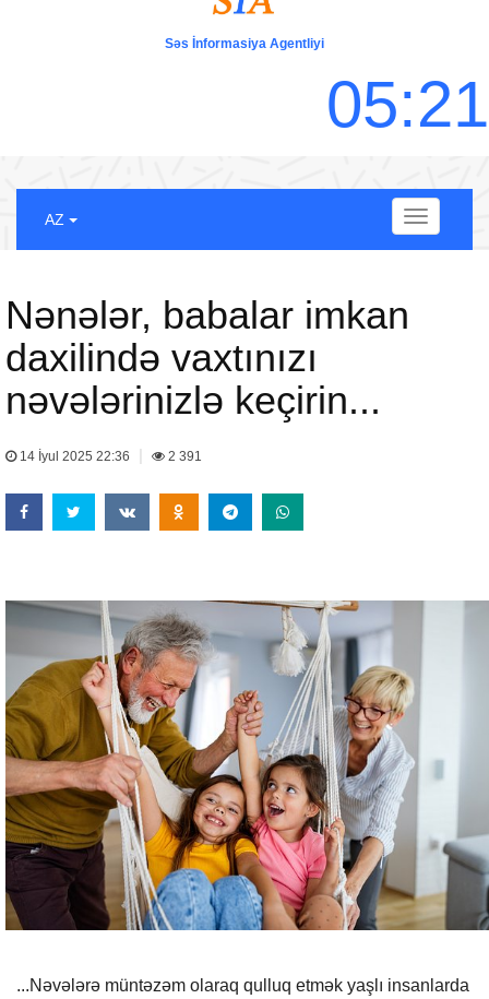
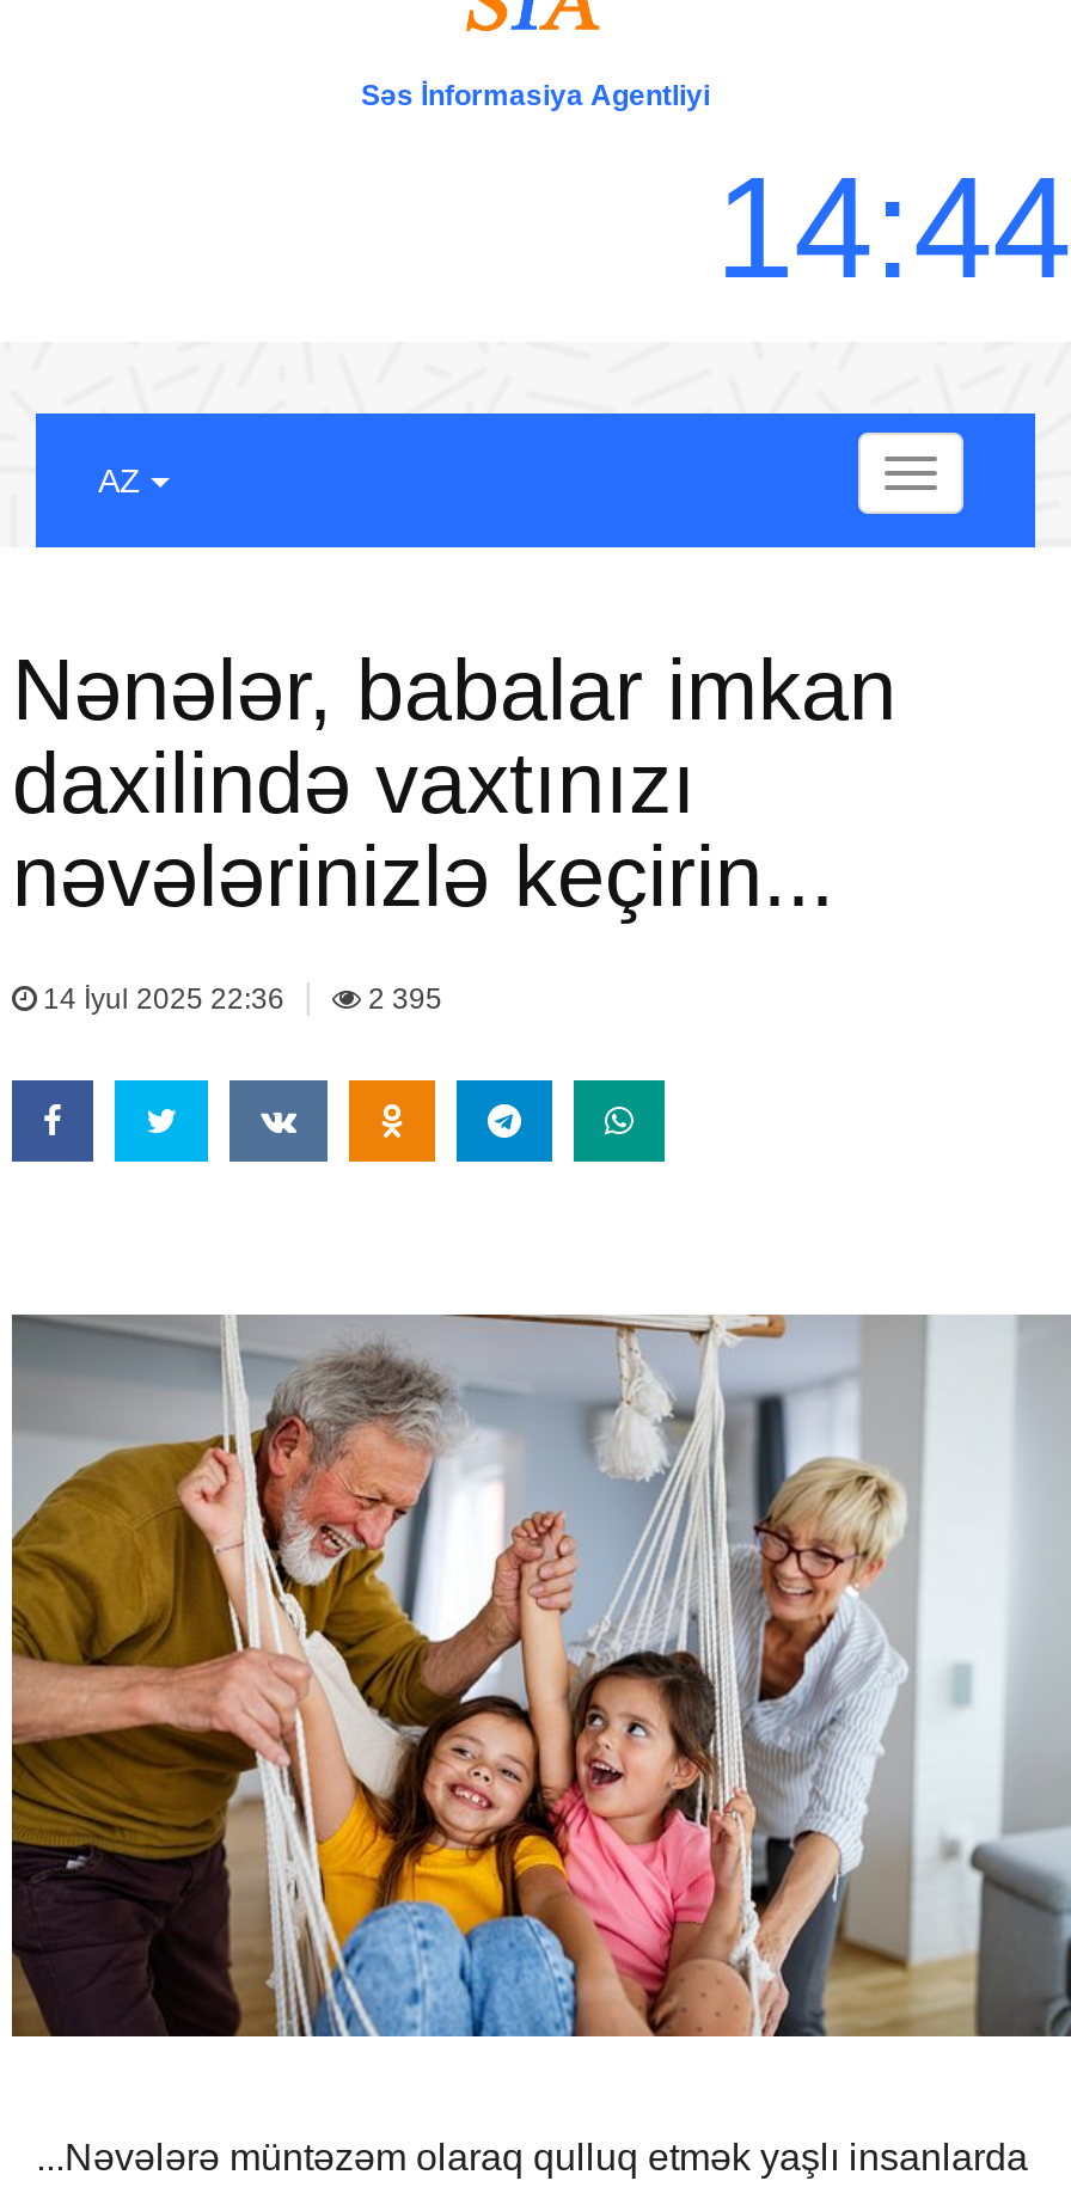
- 05:21
+ 14:44

- 2 391
+ 2 395
